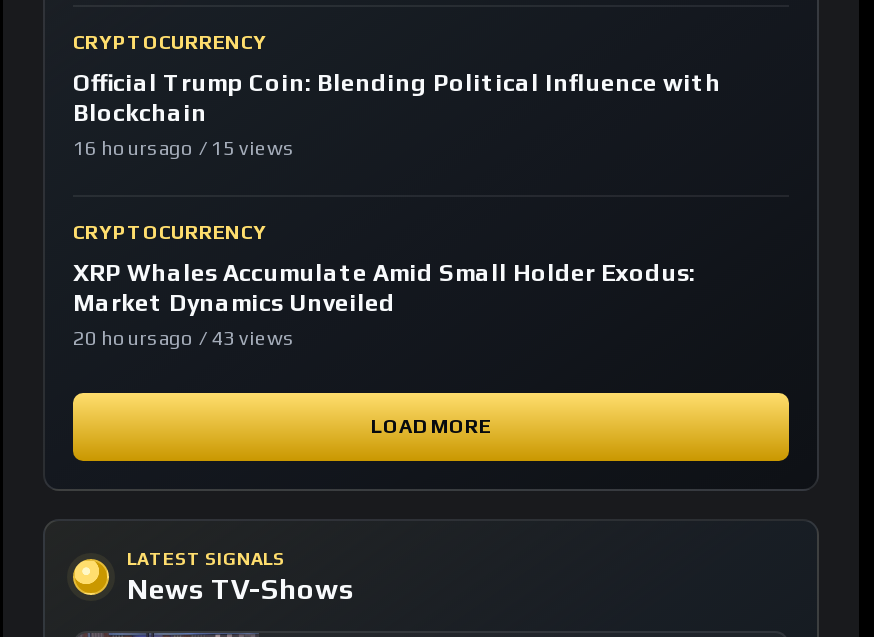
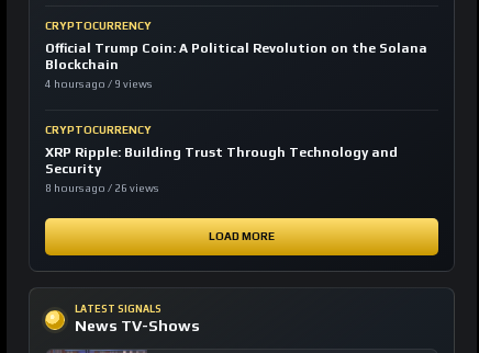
- Official Trump Coin: Blending Political Influence with
+ Official Trump Coin: A Political Revolution on the Solana

- 16 hours ago / 15 views
+ 4 hours ago / 9 views

- XRP Whales Accumulate Amid Small Holder Exodus:
- Market Dynamics Unveiled
- 20 hours ago / 43 views
+ XRP Ripple: Building Trust Through Technology and
+ Security
+ 8 hours ago / 26 views
